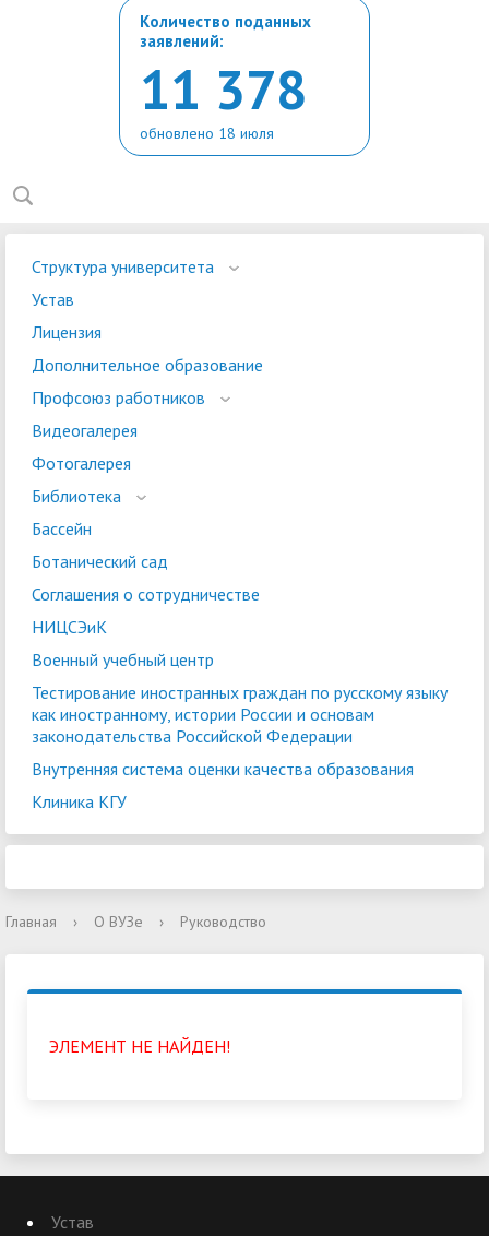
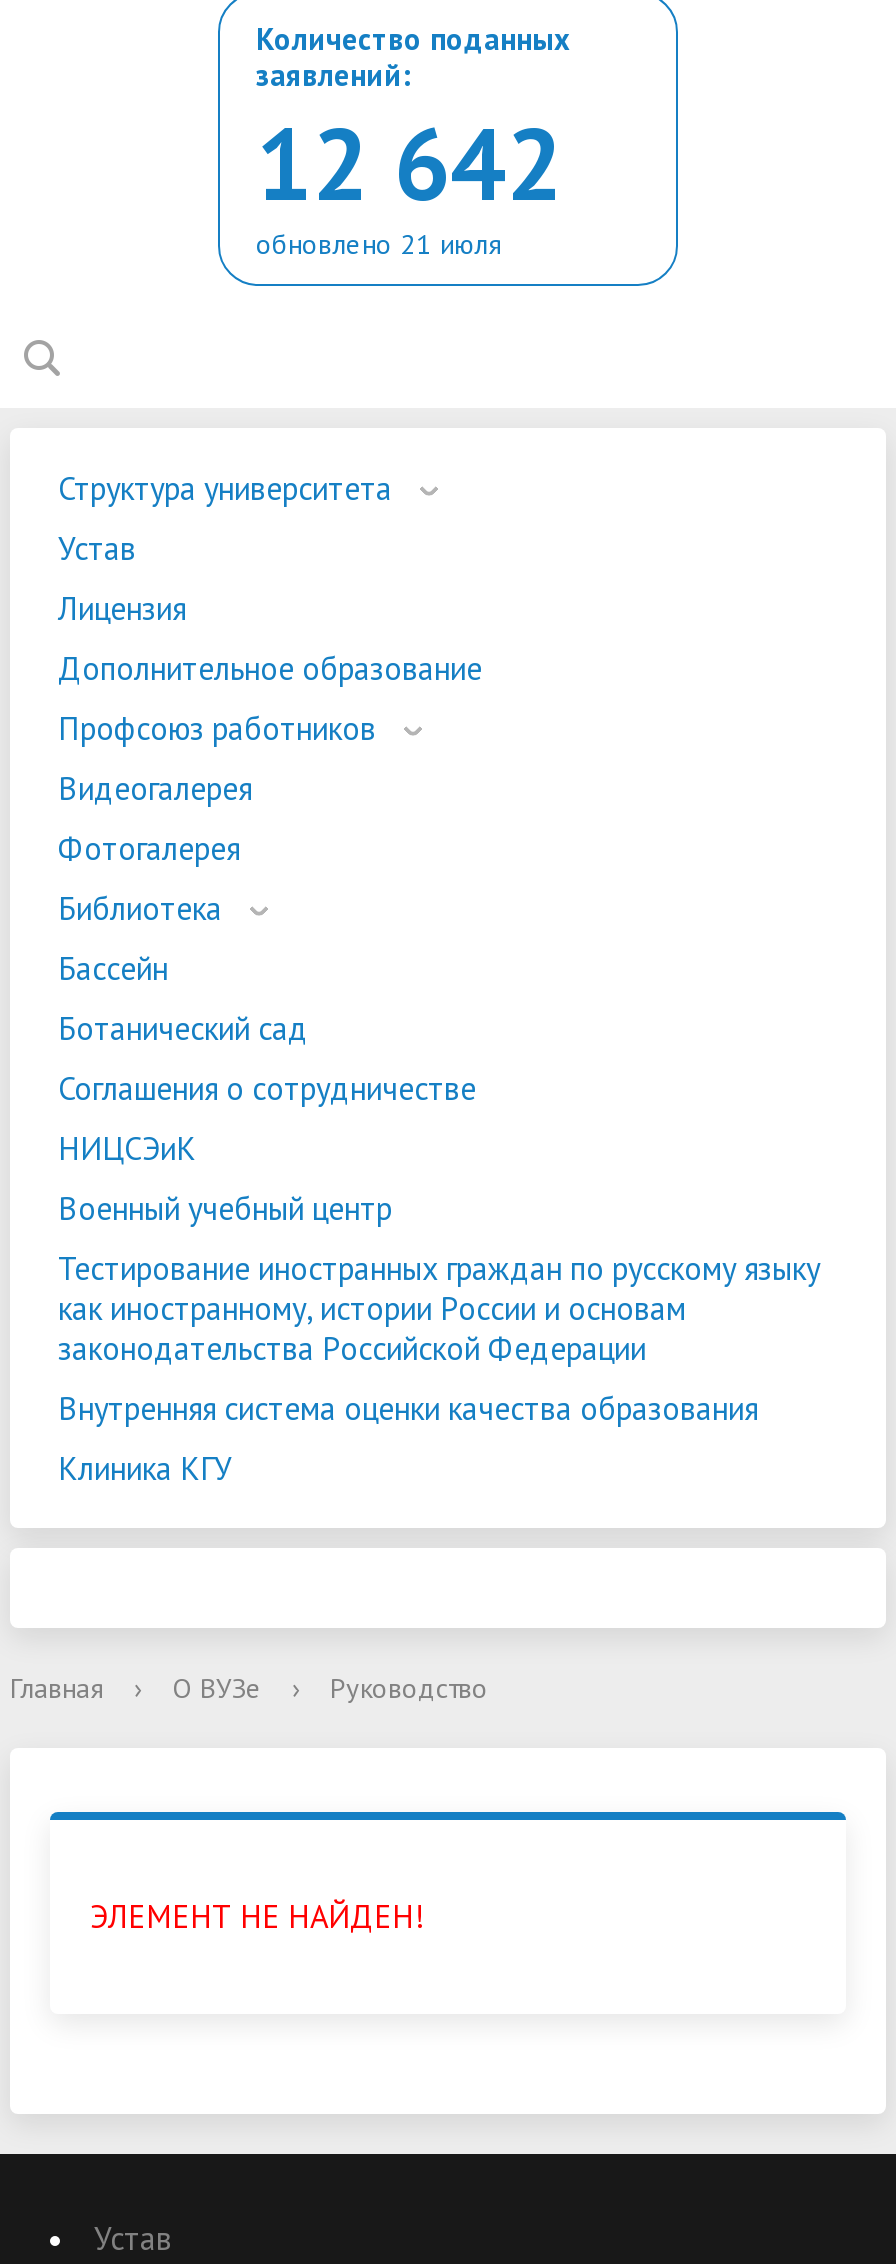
- 11 378
+ 12 642

- обновлено 18 июля
+ обновлено 21 июля
